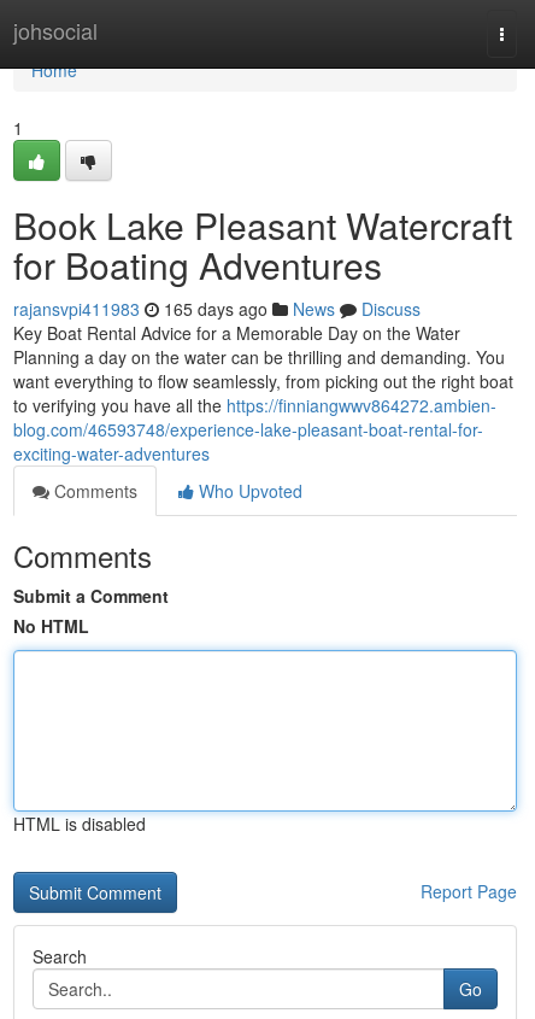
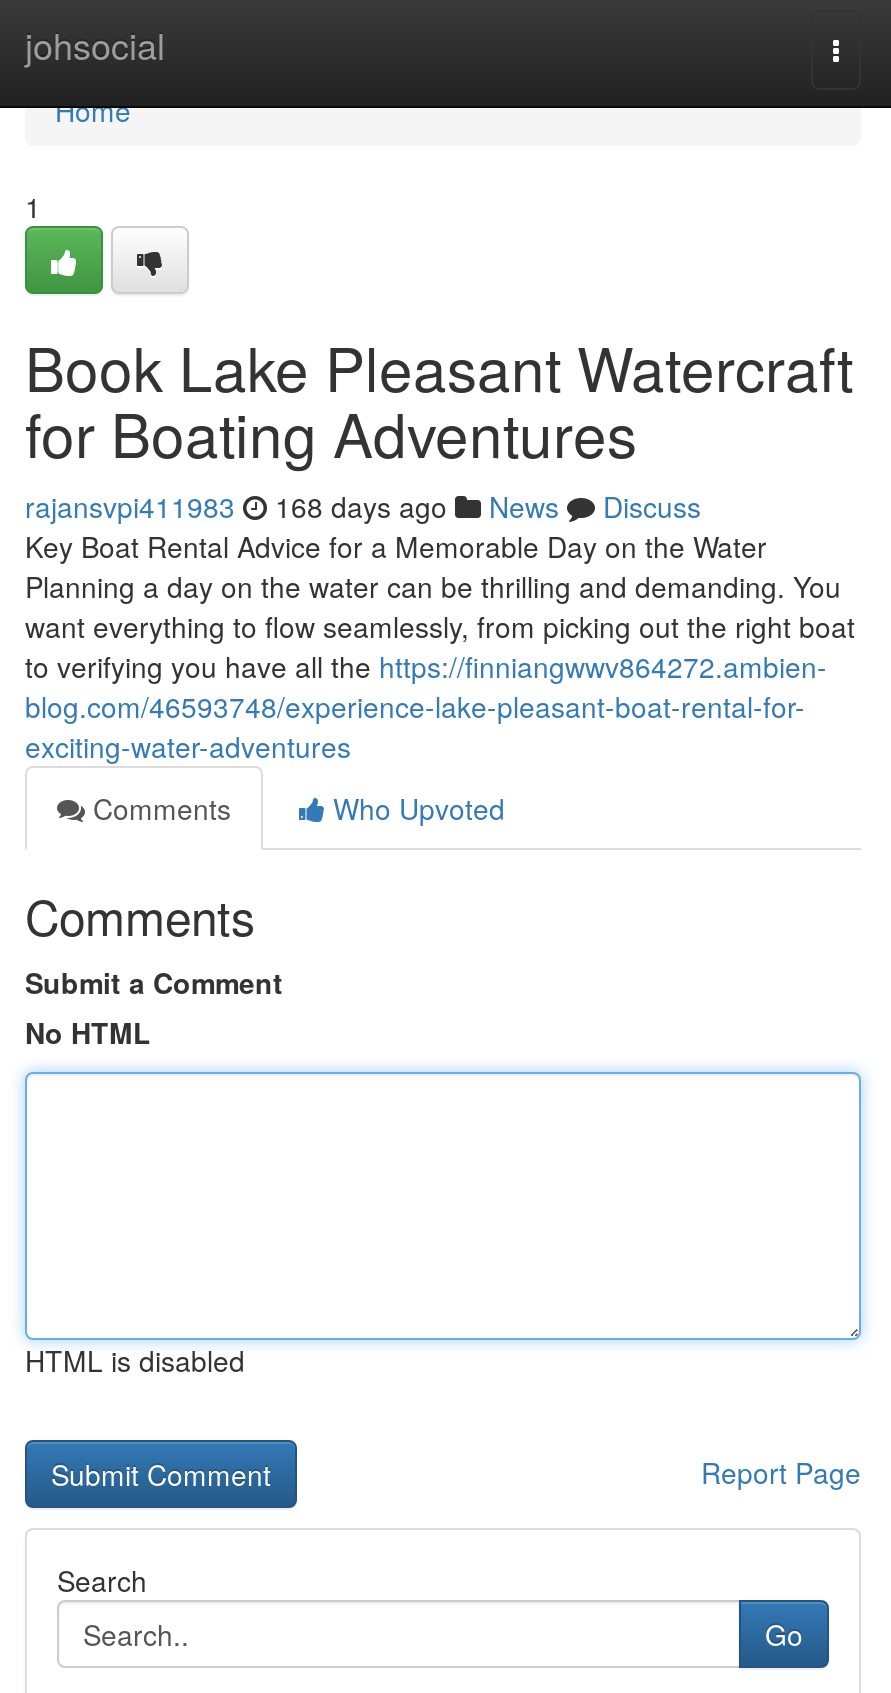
- rajansvpi411983 165 days ago News Discuss
+ rajansvpi411983 168 days ago News Discuss
